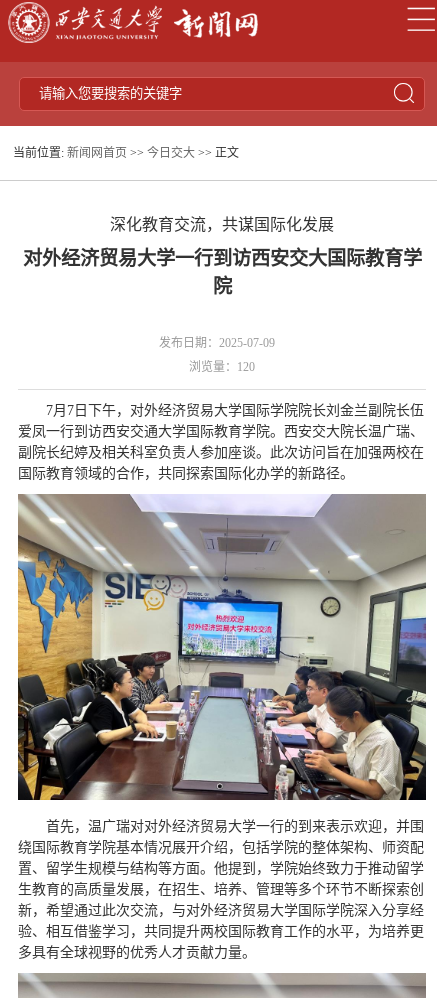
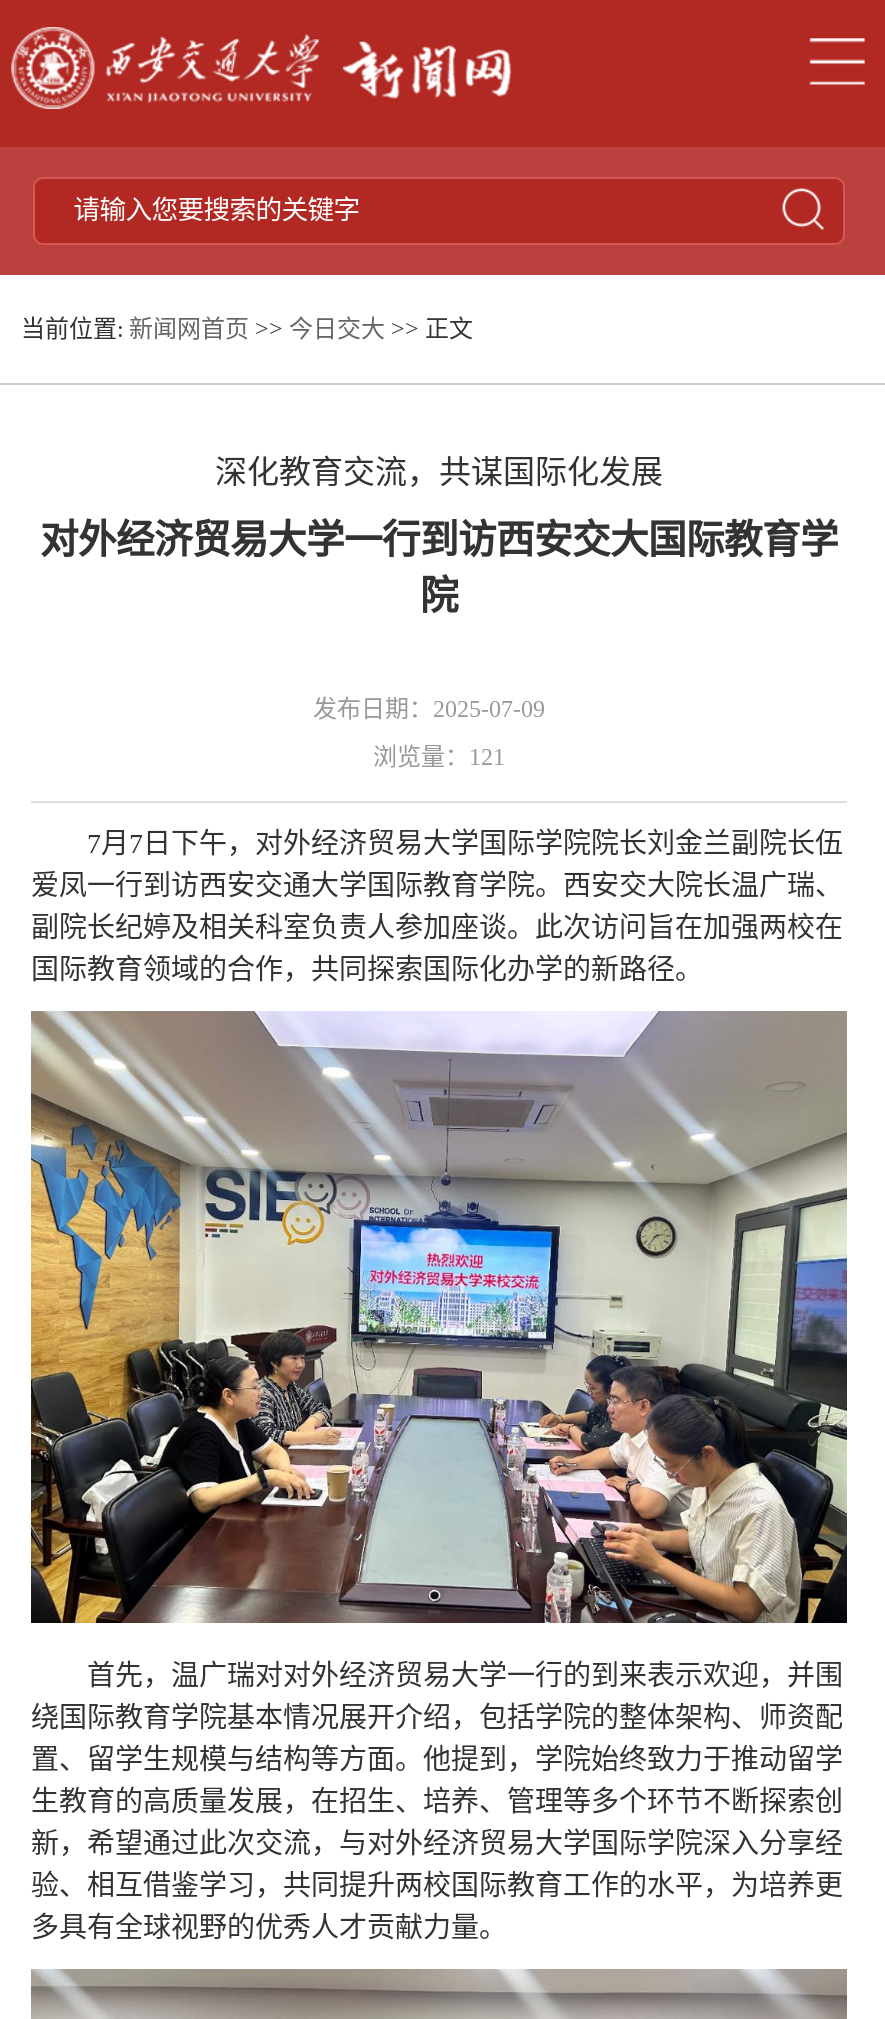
- 浏览量：120
+ 浏览量：121
